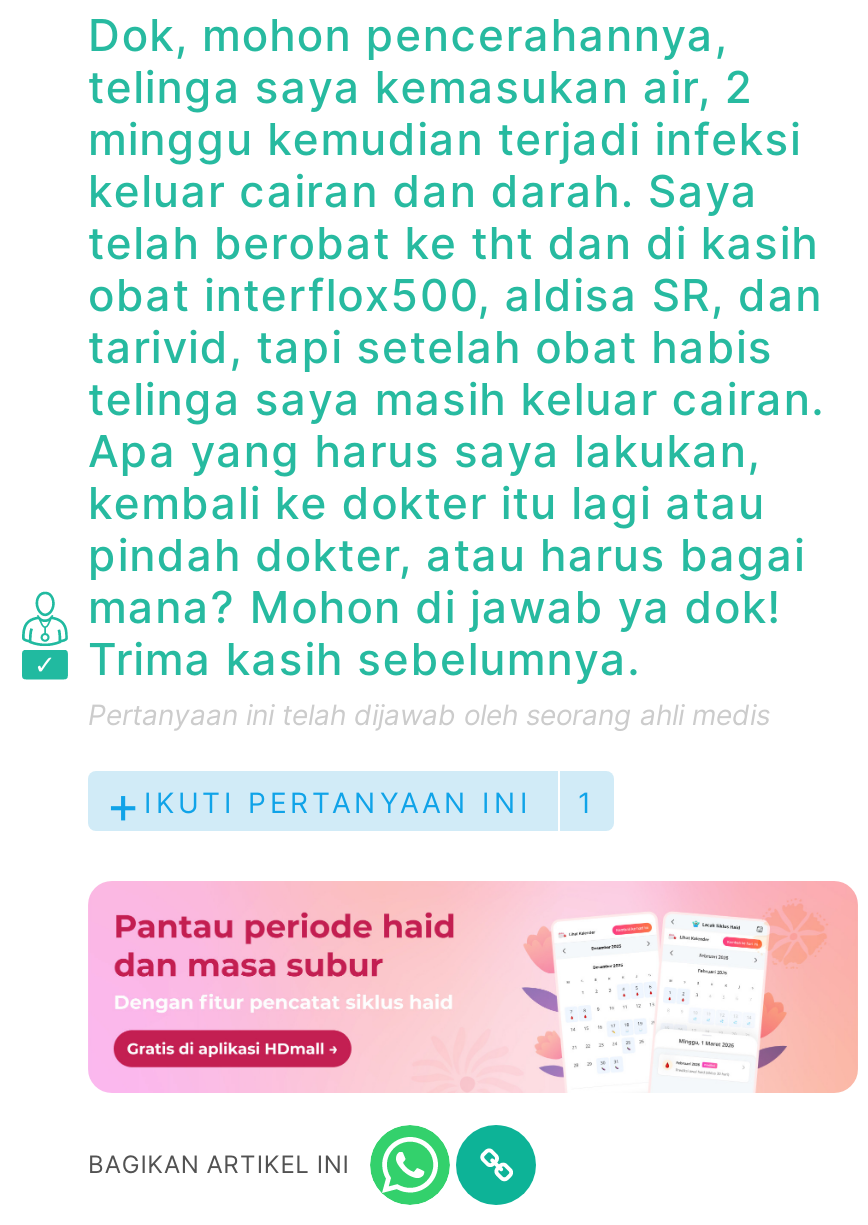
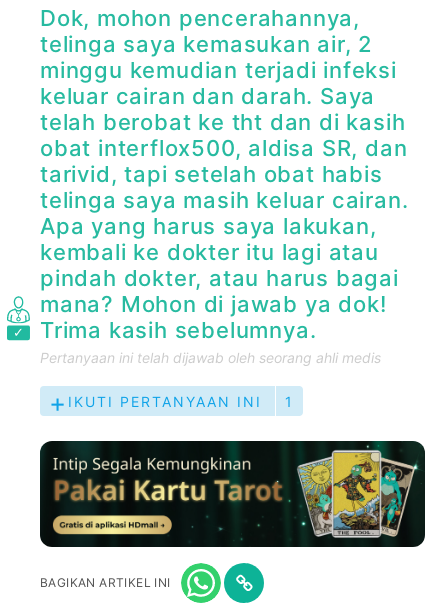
- [image]
+ [image]
